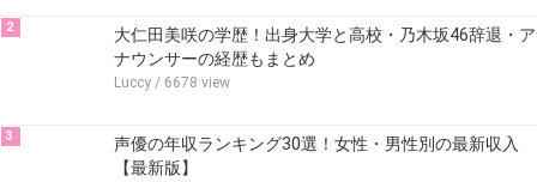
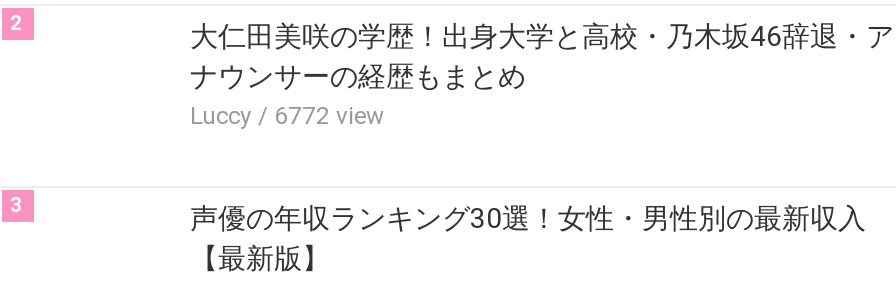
- Luccy / 6678 view
+ Luccy / 6772 view
